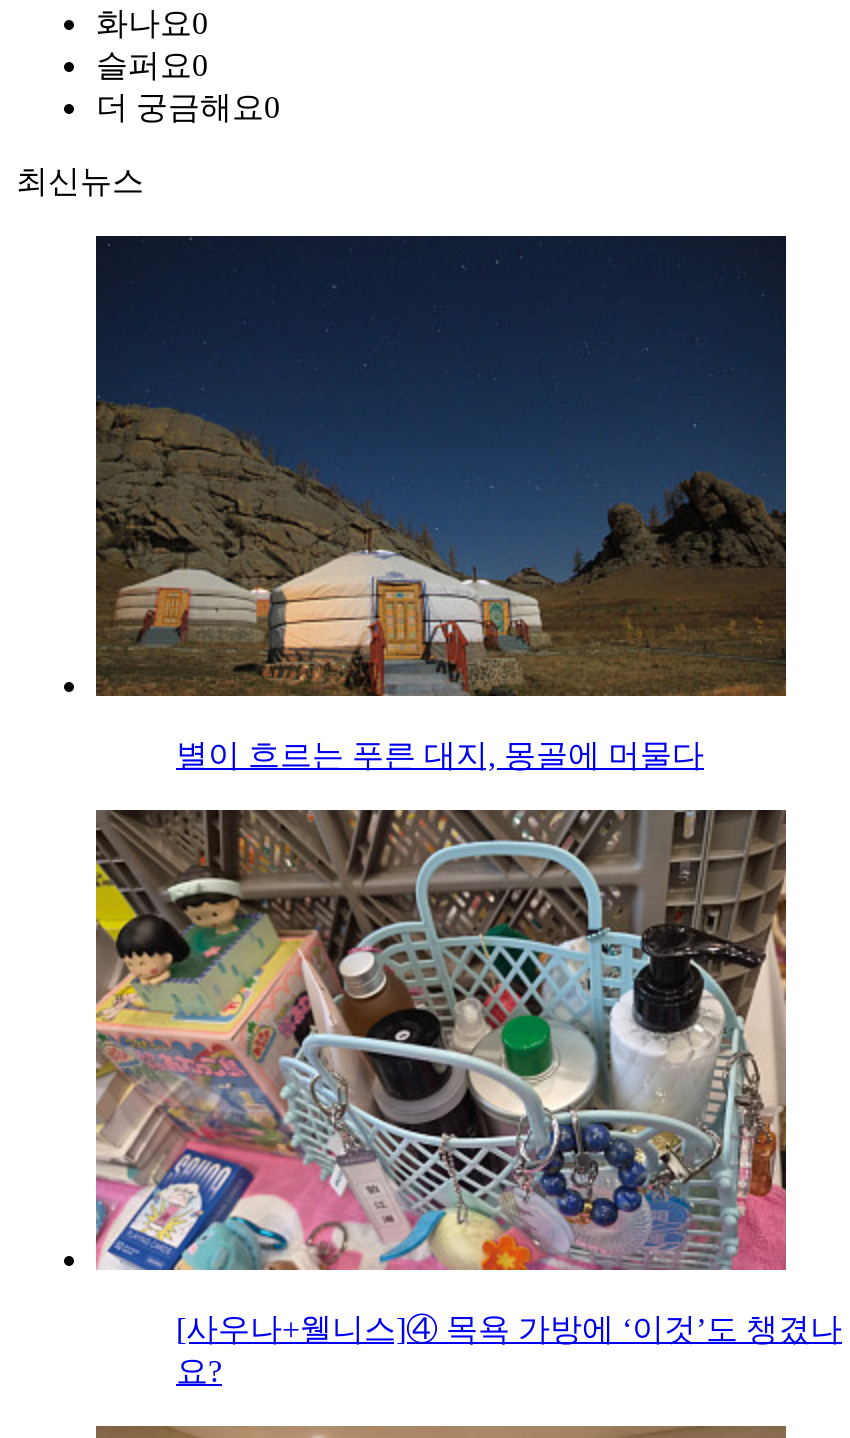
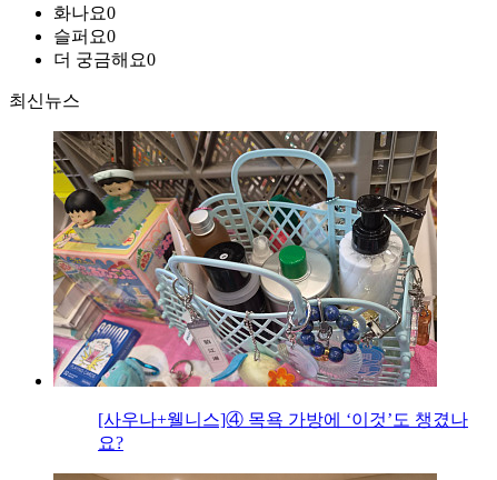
- [image]
- 별이 흐르는 푸른 대지, 몽골에 머물다
